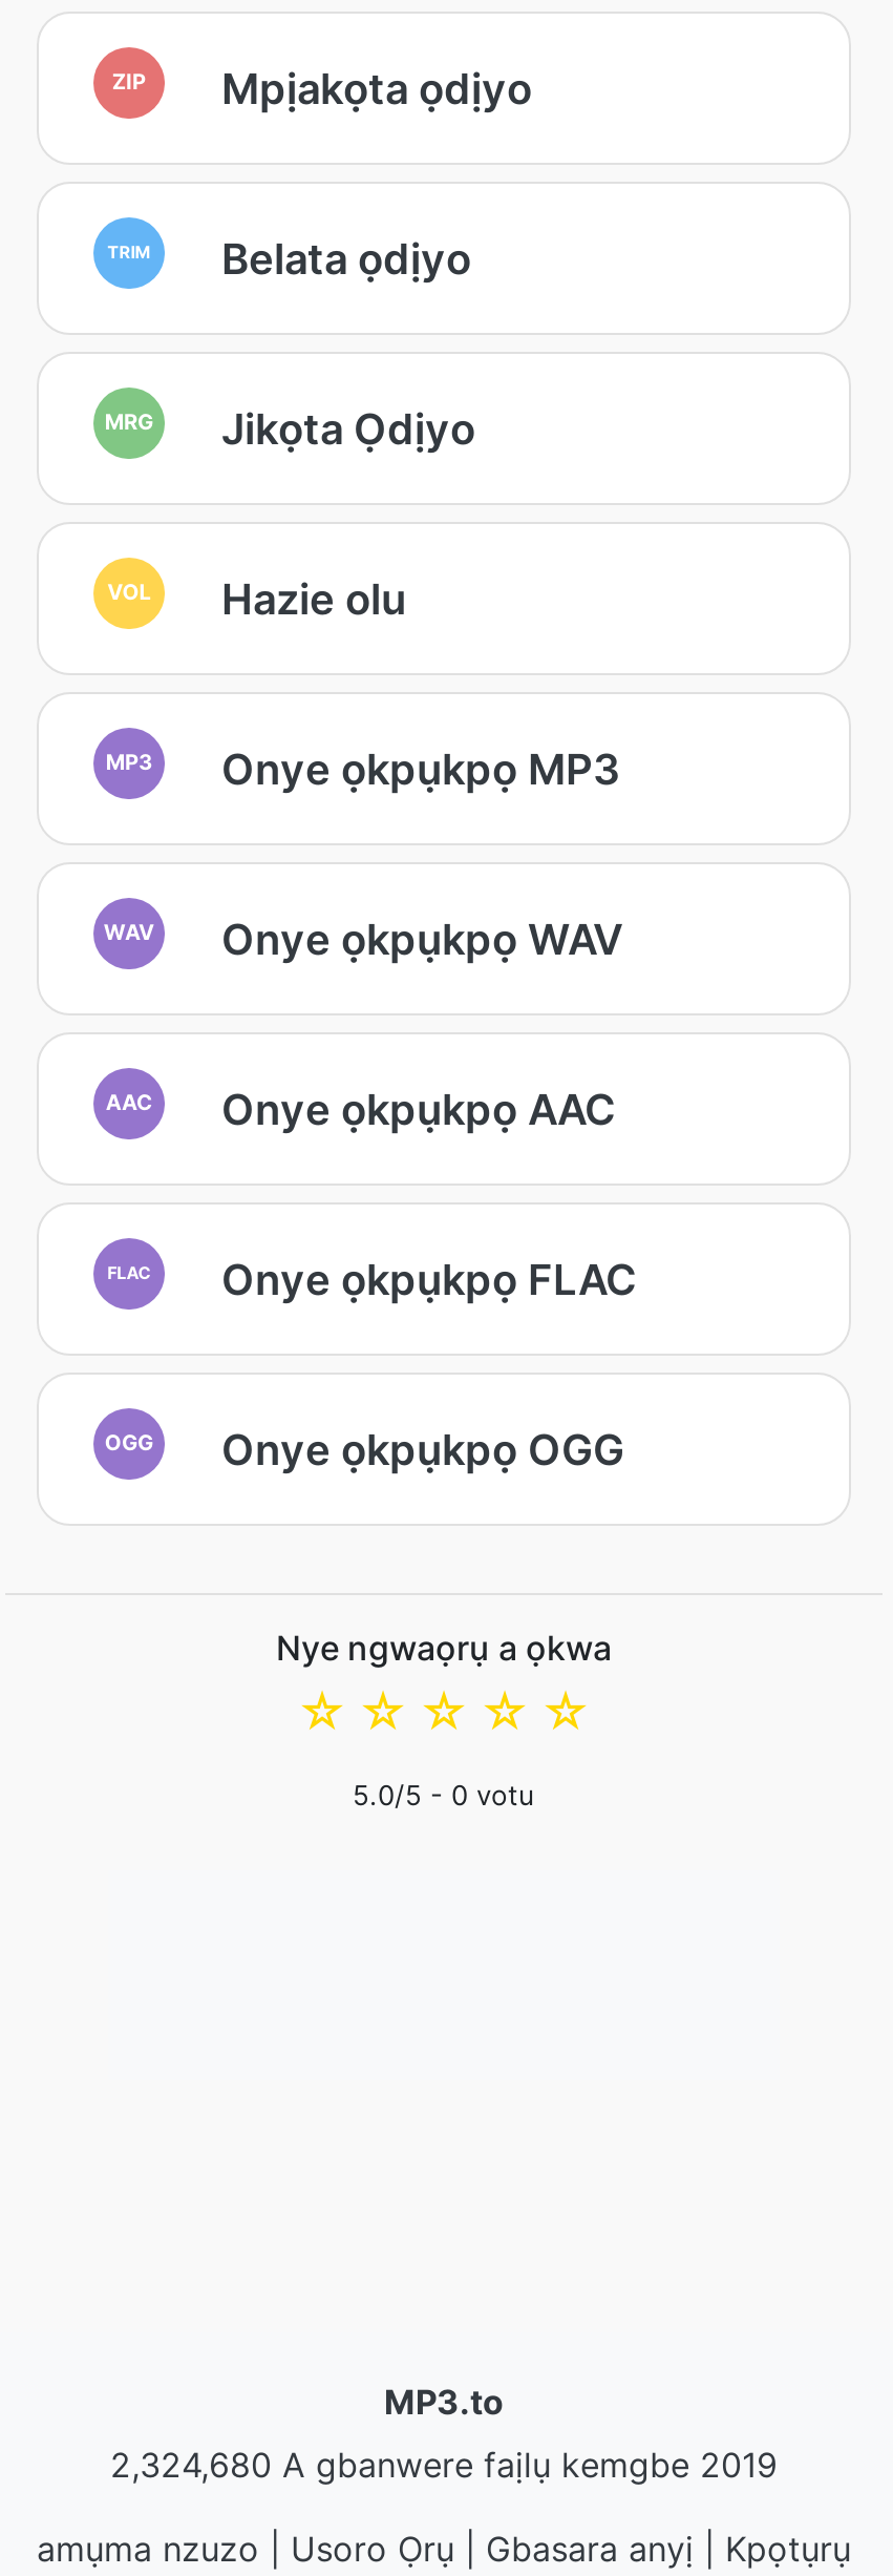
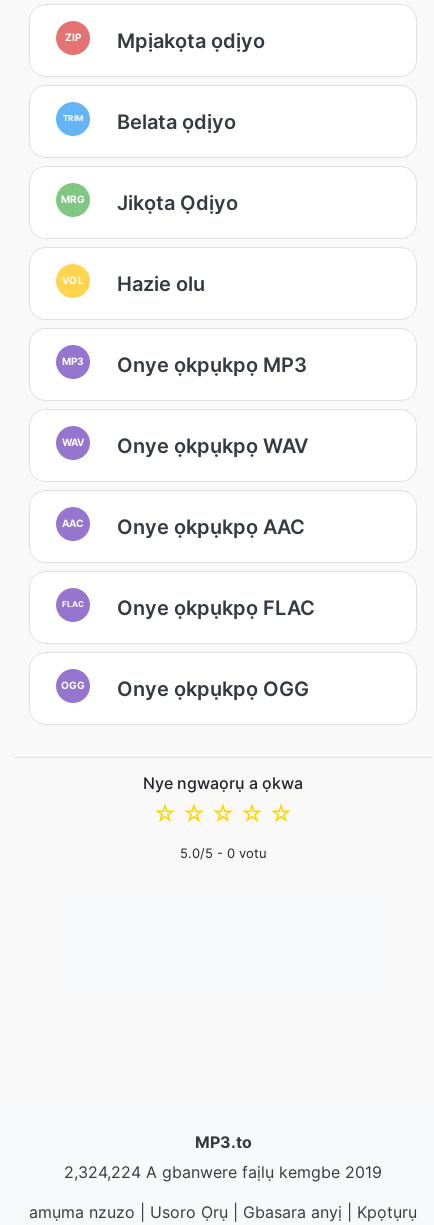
- 2,324,680 A gbanwere faịlụ kemgbe 2019
+ 2,324,224 A gbanwere faịlụ kemgbe 2019
